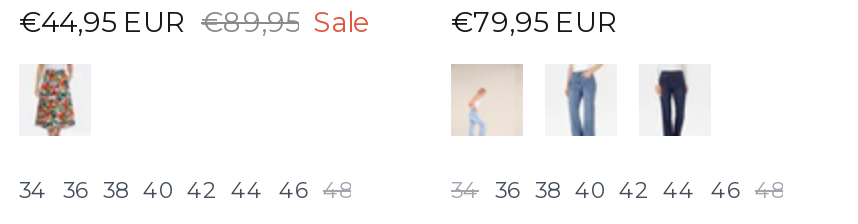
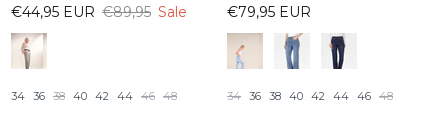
- [image]
+ [image]
